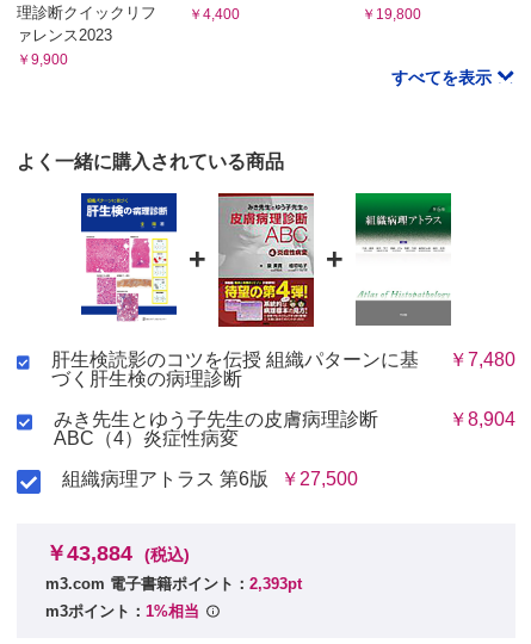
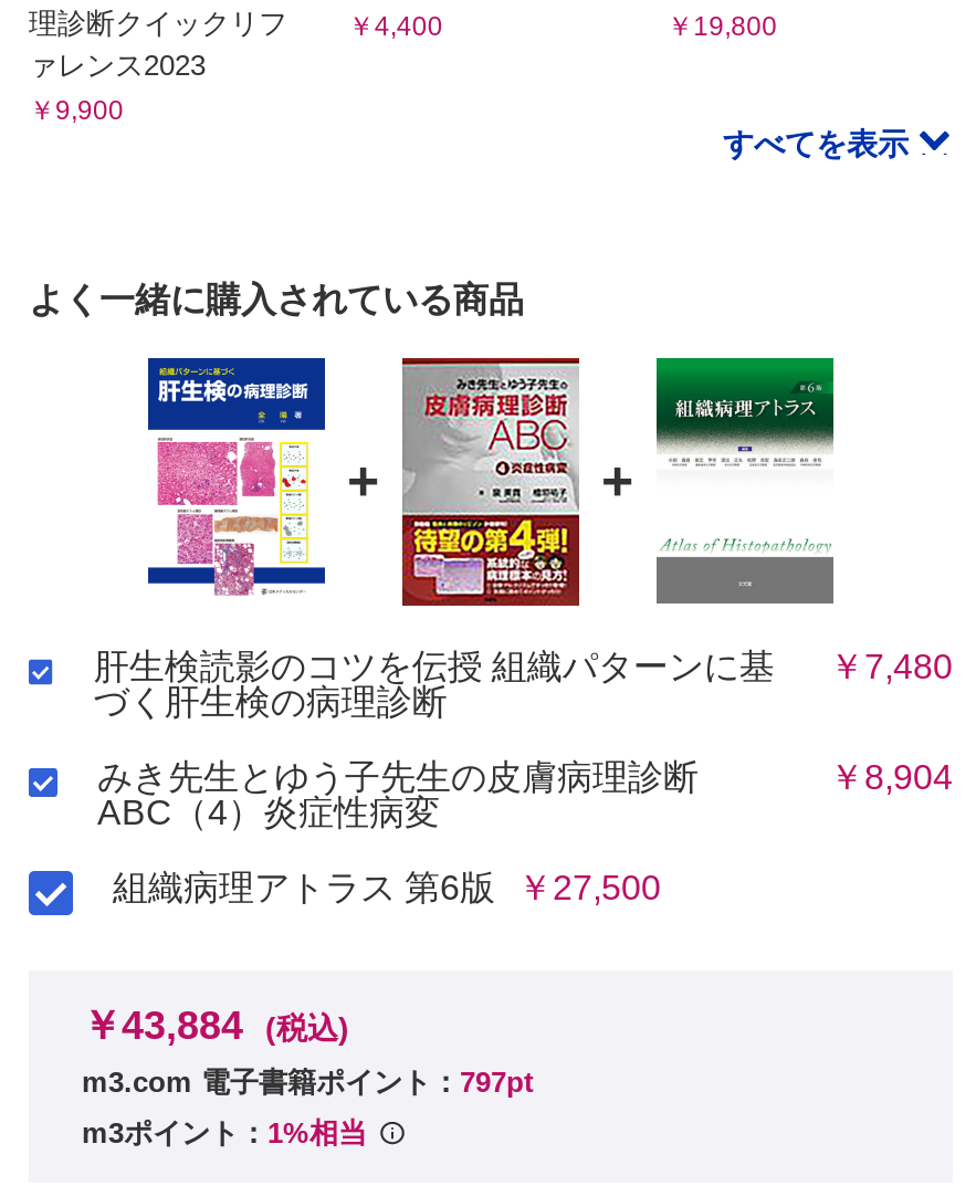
- m3.com 電子書籍ポイント：2,393pt
+ m3.com 電子書籍ポイント：797pt
